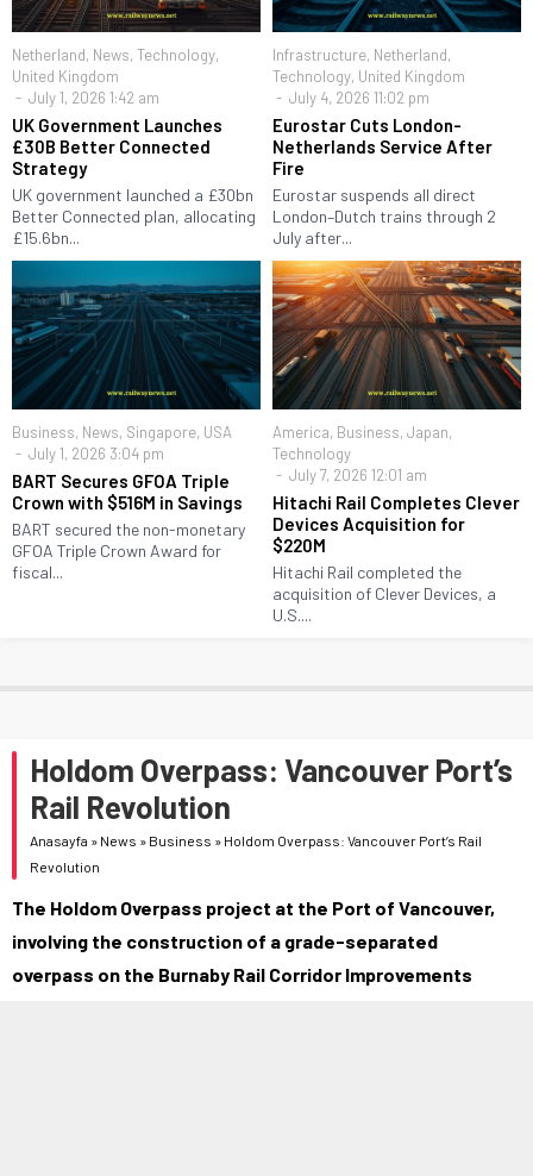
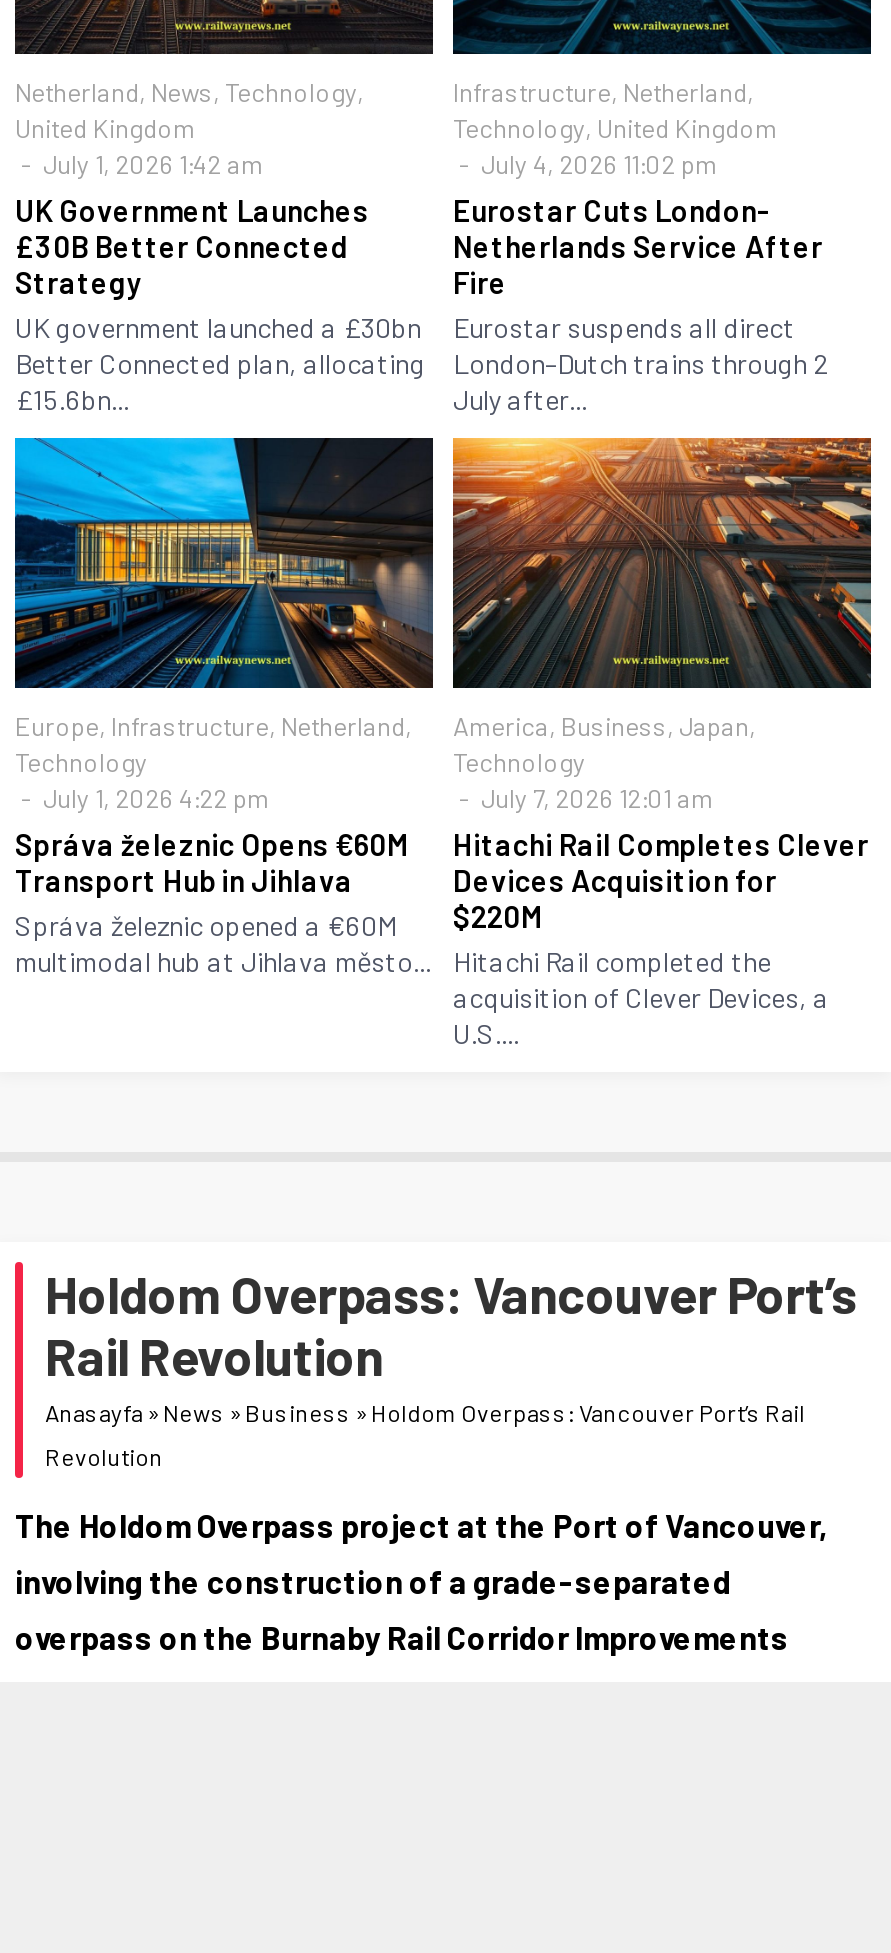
- [image]
- Business, News, Singapore, USA
- July 1, 2026 3:04 pm
- BART Secures GFOA Triple
- Crown with $516M in Savings
- BART secured the non-monetary
- GFOA Triple Crown Award for
- fiscal...
+ [image]
+ Europe, Infrastructure, Netherland,
+ Technology
+ July 1, 2026 4:22 pm
+ Správa železnic Opens €60M
+ Transport Hub in Jihlava
+ Správa železnic opened a €60M
+ multimodal hub at Jihlava město...
